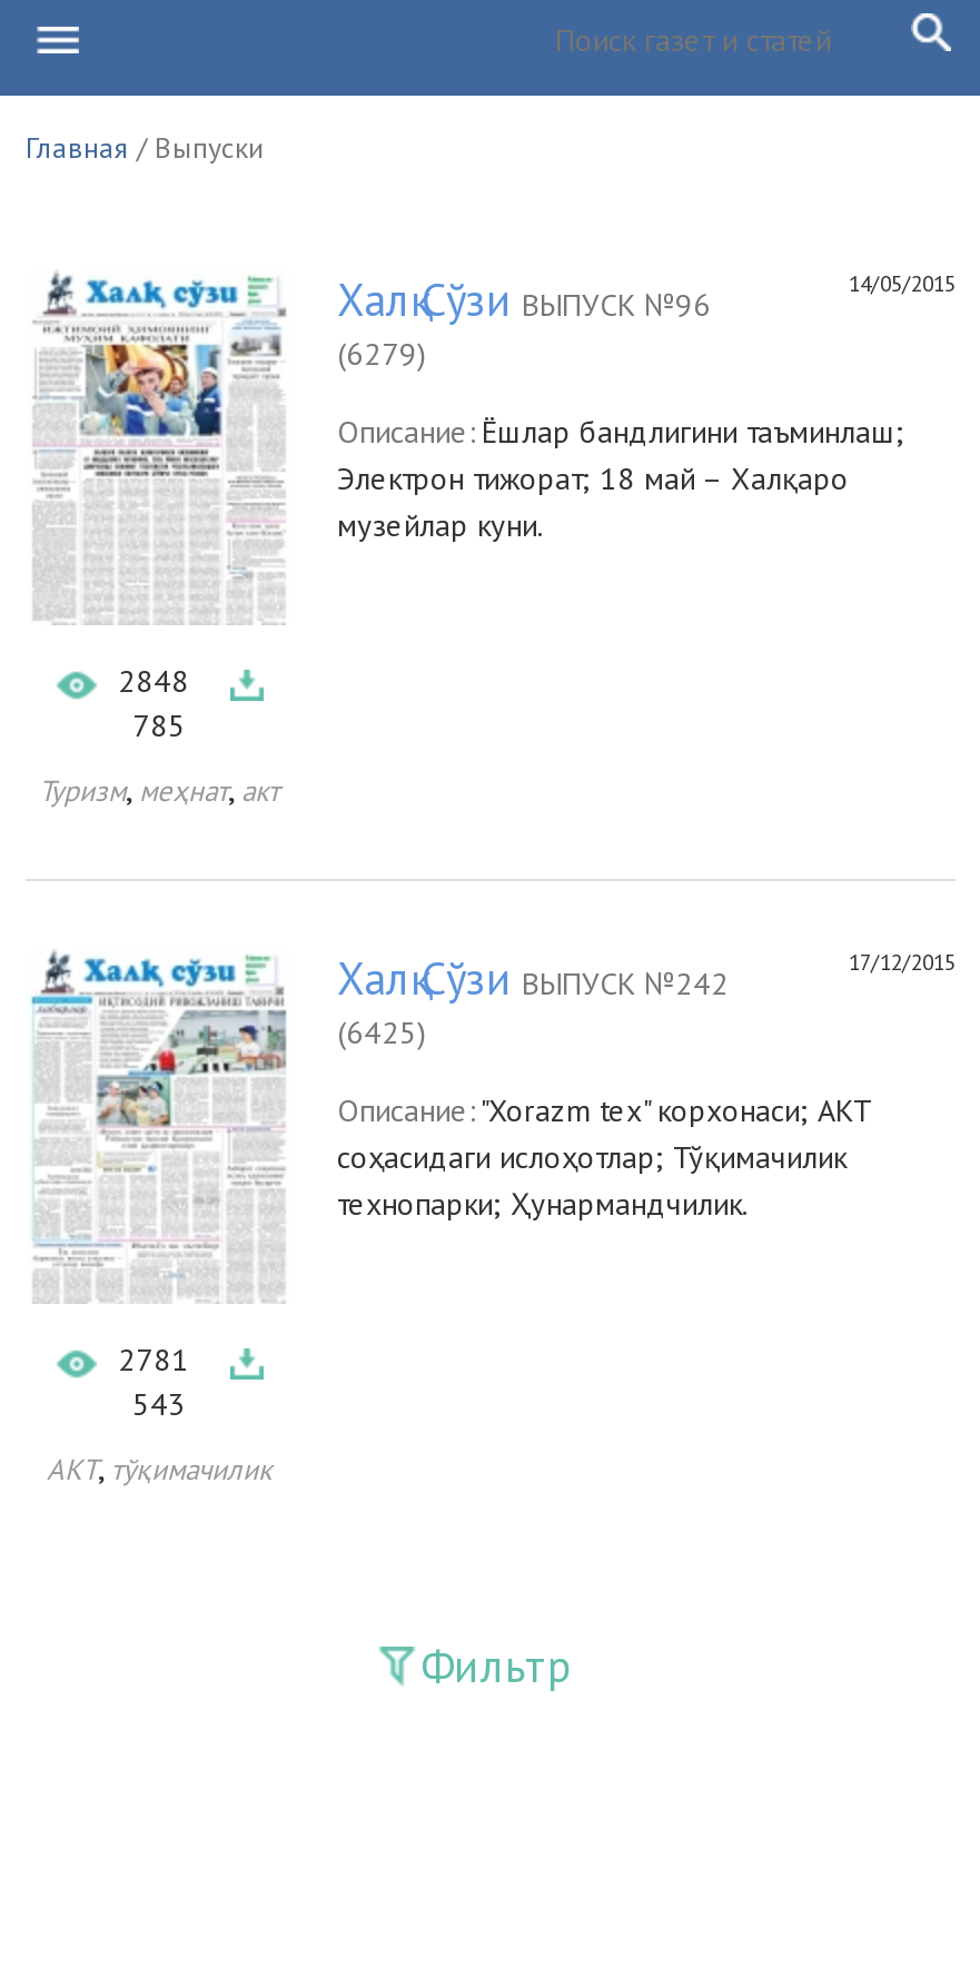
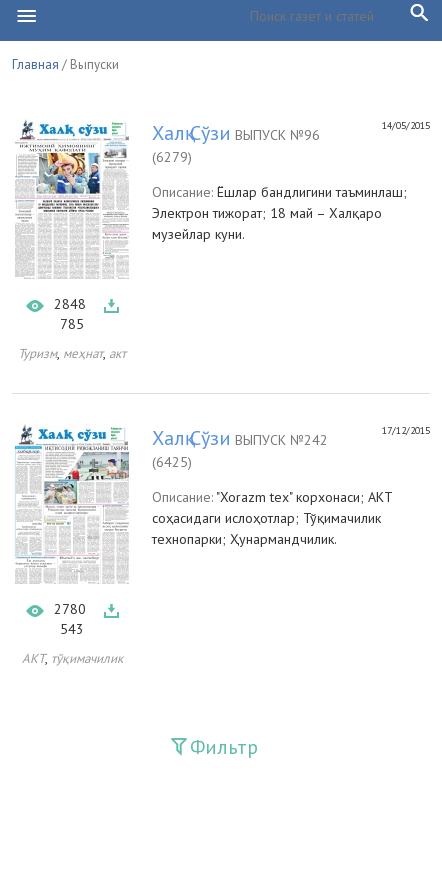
- 2781
+ 2780
